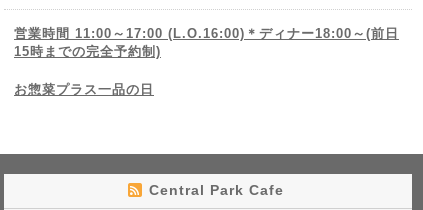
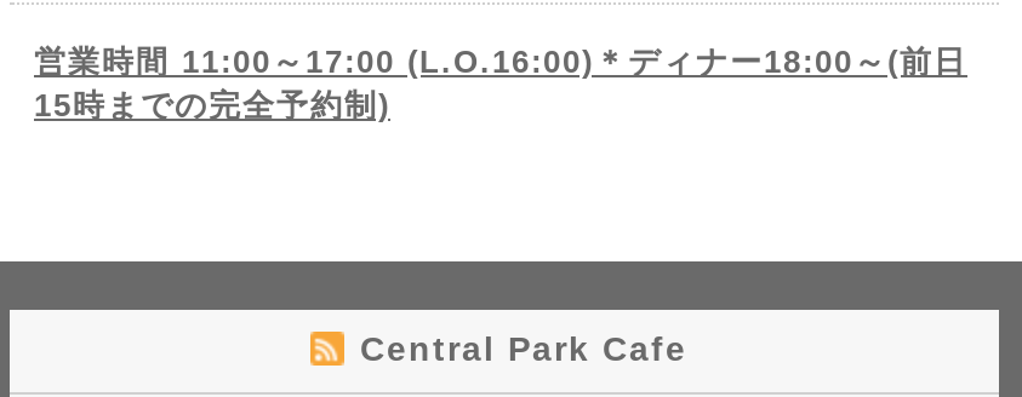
- お惣菜プラス一品の日
